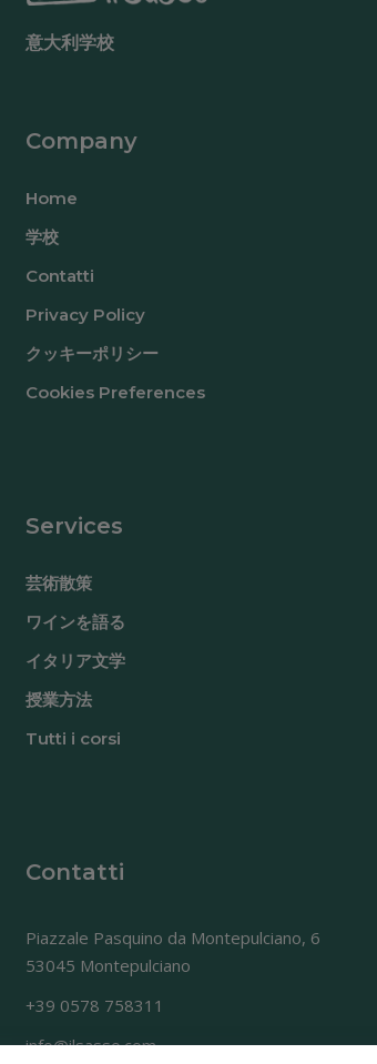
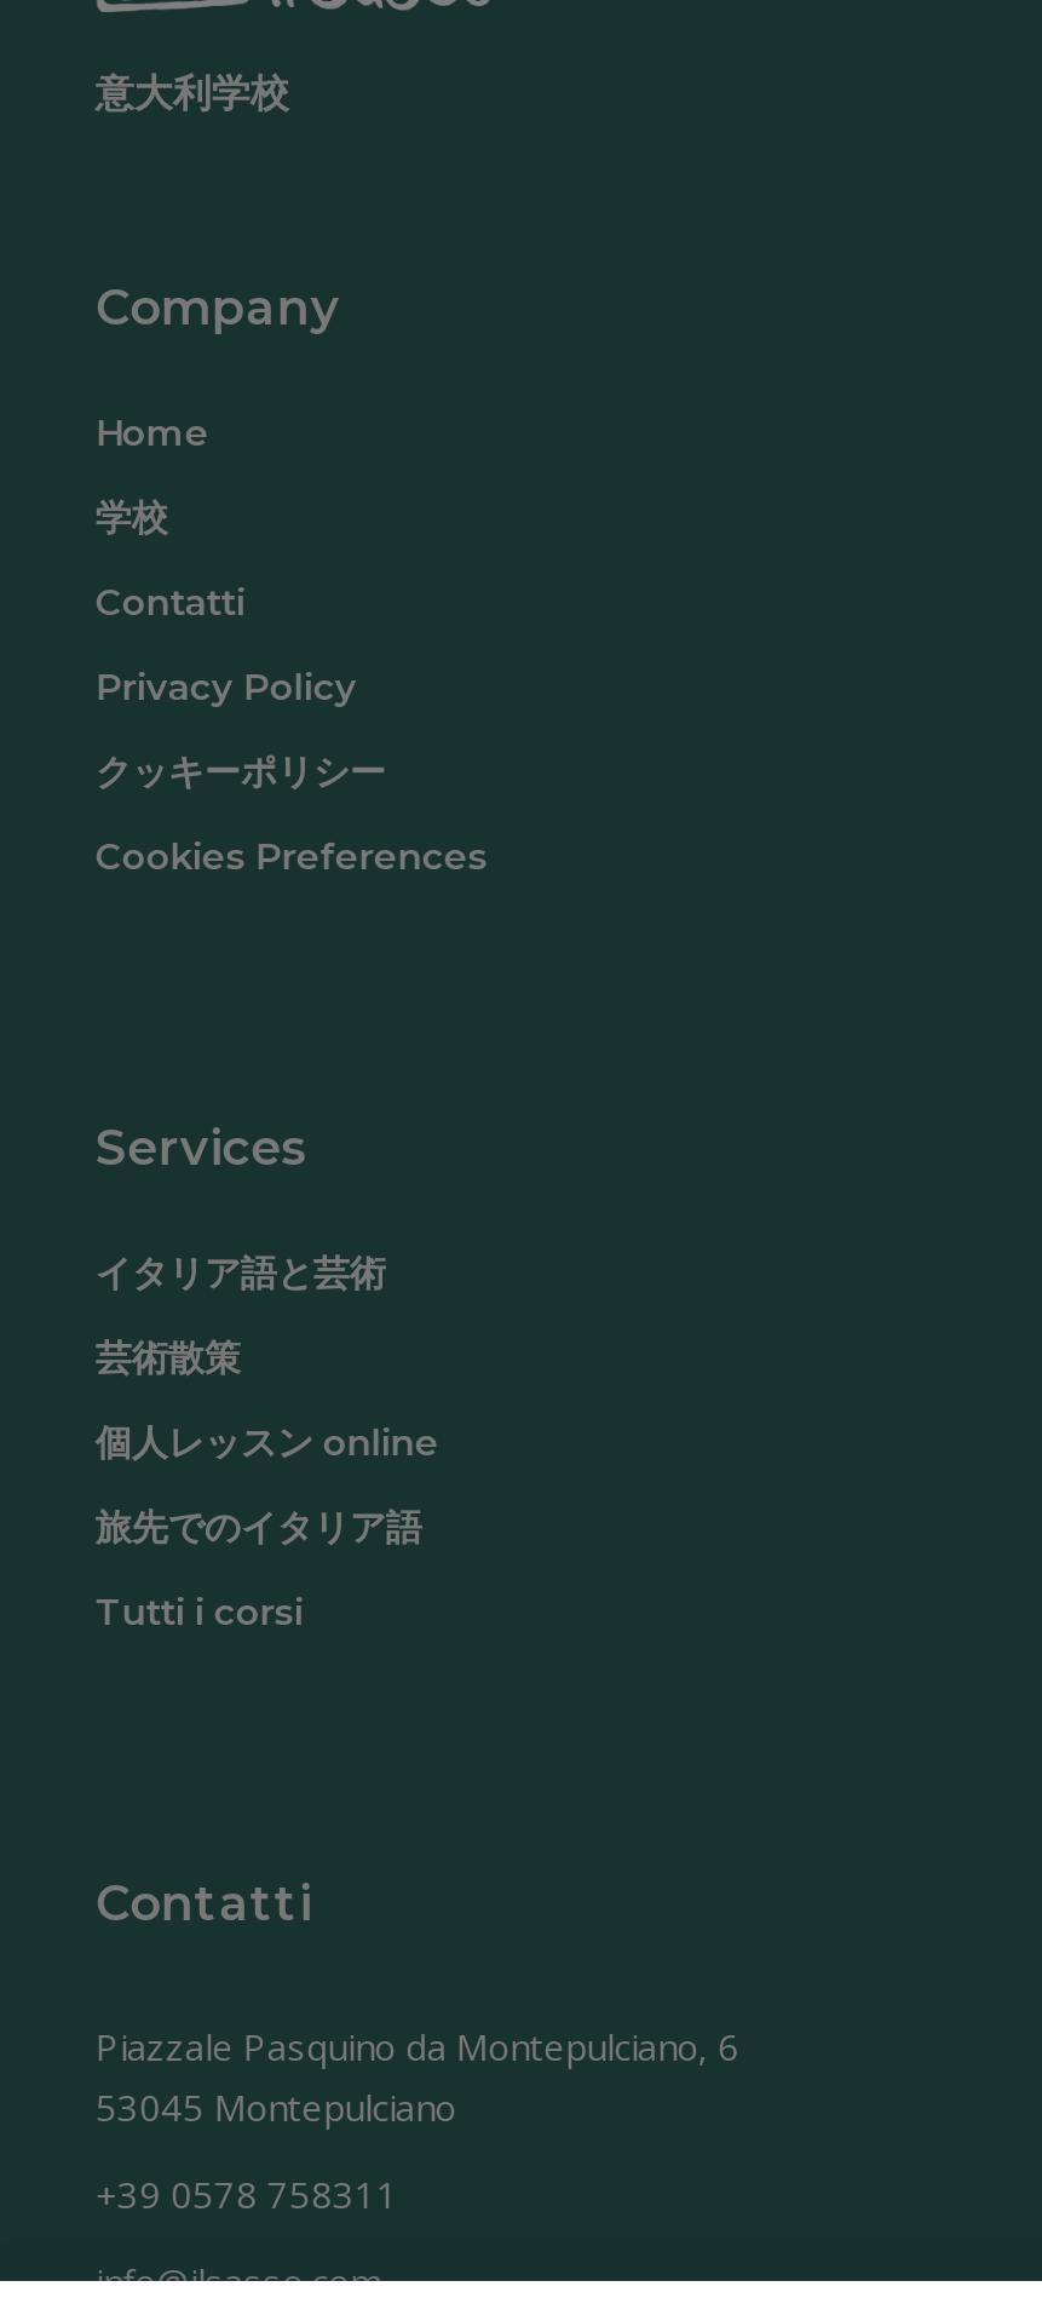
+ イタリア語と芸術

moved down: 芸術散策

- ワインを語る
- イタリア文学
- 授業方法
+ 個人レッスン online
+ 旅先でのイタリア語
